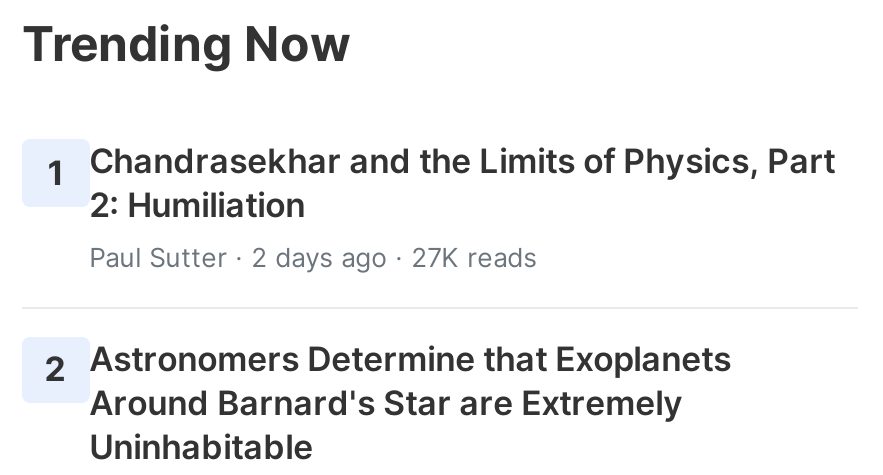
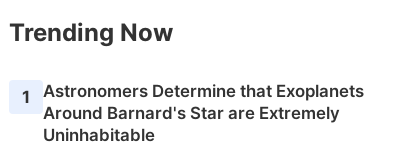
- Chandrasekhar and the Limits of Physics, Part
- 2: Humiliation
- Paul Sutter · 2 days ago · 27K reads
- 2 Astronomers Determine that Exoplanets
+ Astronomers Determine that Exoplanets
